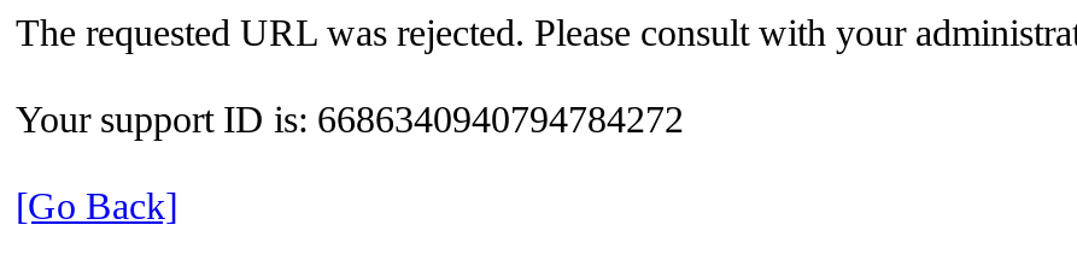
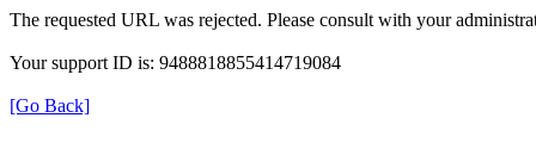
- Your support ID is: 6686340940794784272
+ Your support ID is: 9488818855414719084
